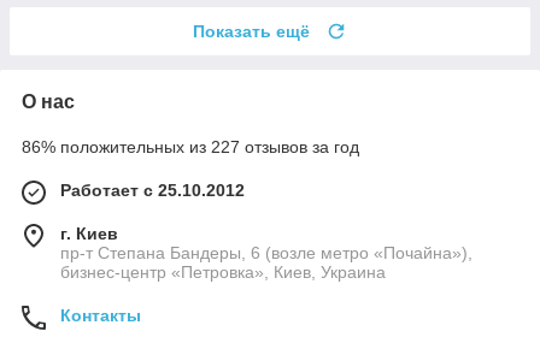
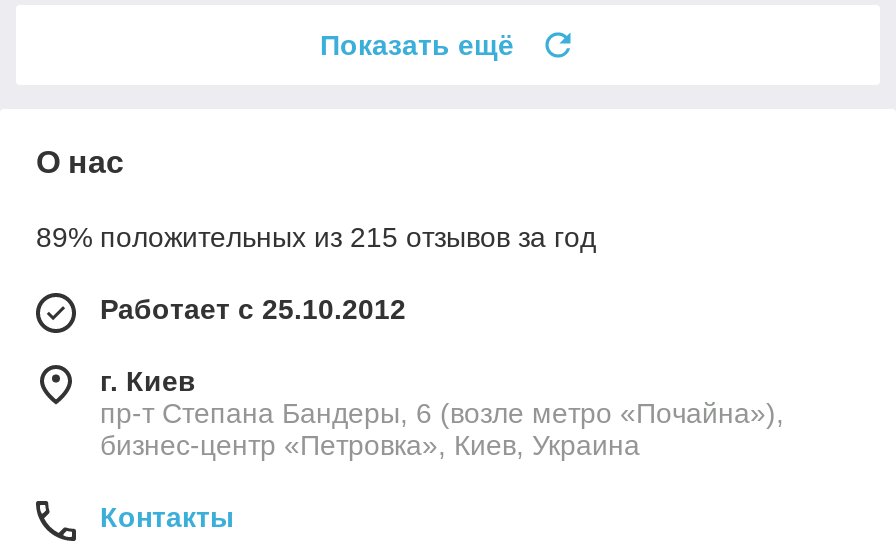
- 86% положительных из 227 отзывов за год
+ 89% положительных из 215 отзывов за год
